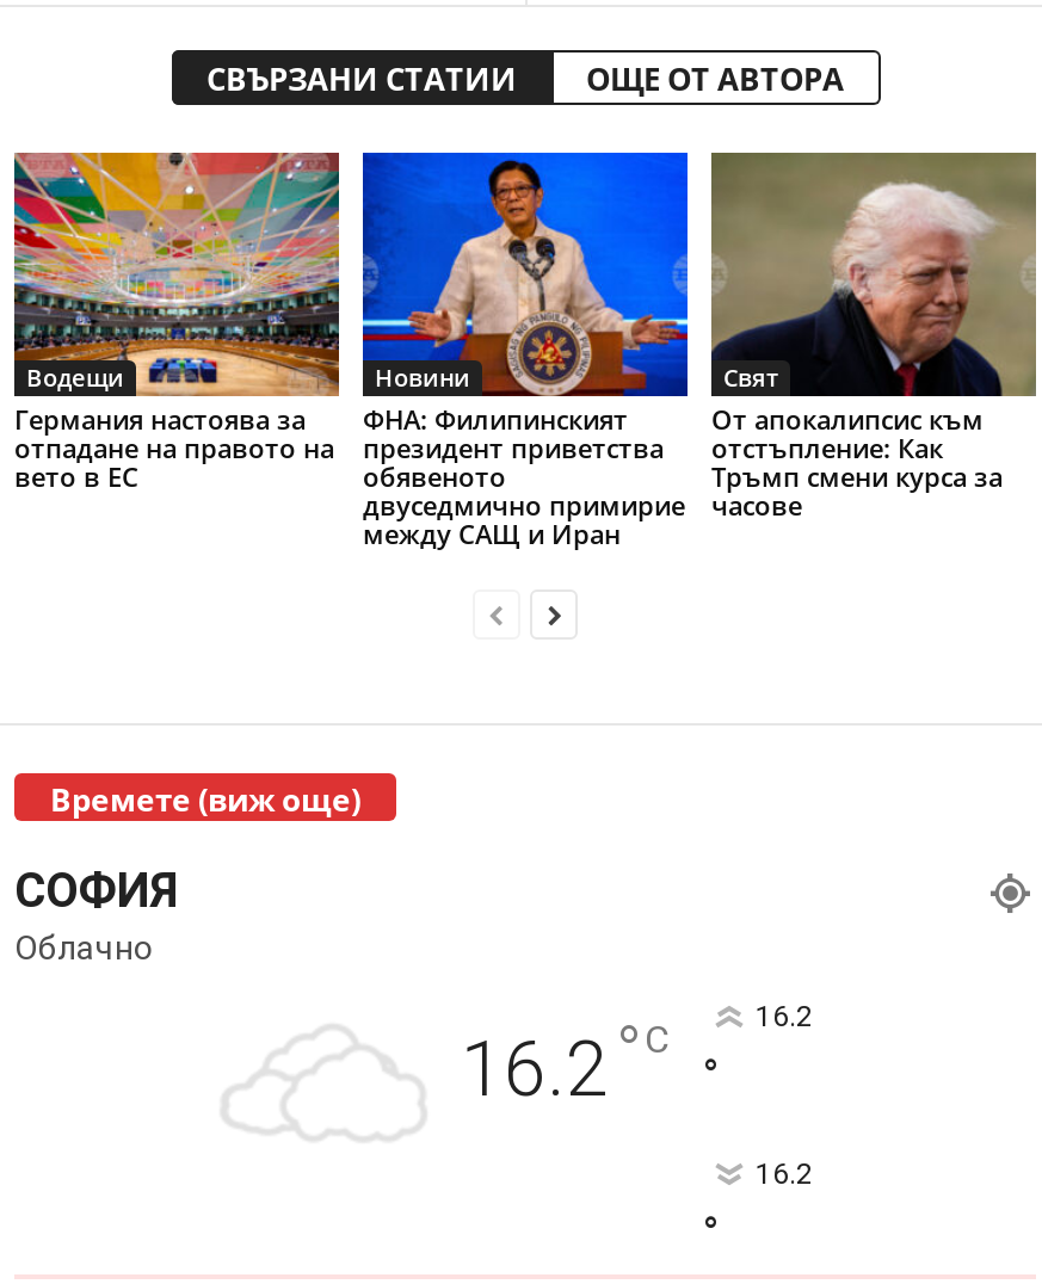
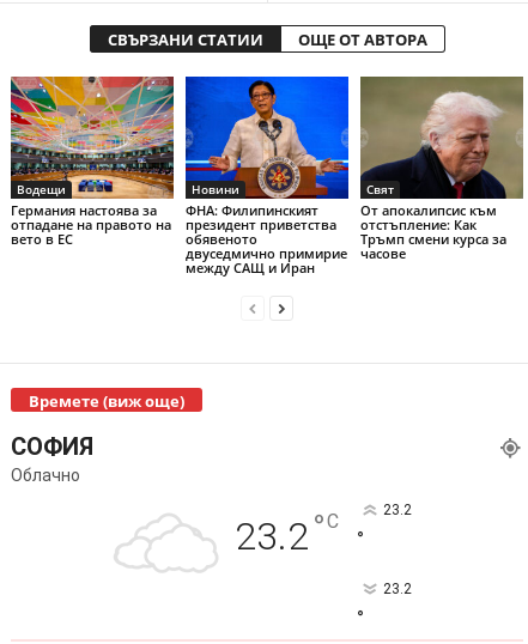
- 16.2 ° C
+ 23.2 ° C

- 16.2
+ 23.2

- 16.2
+ 23.2
